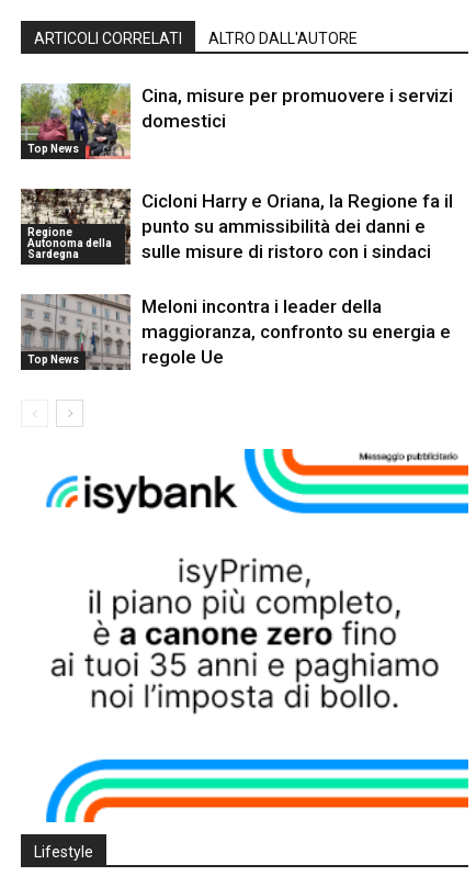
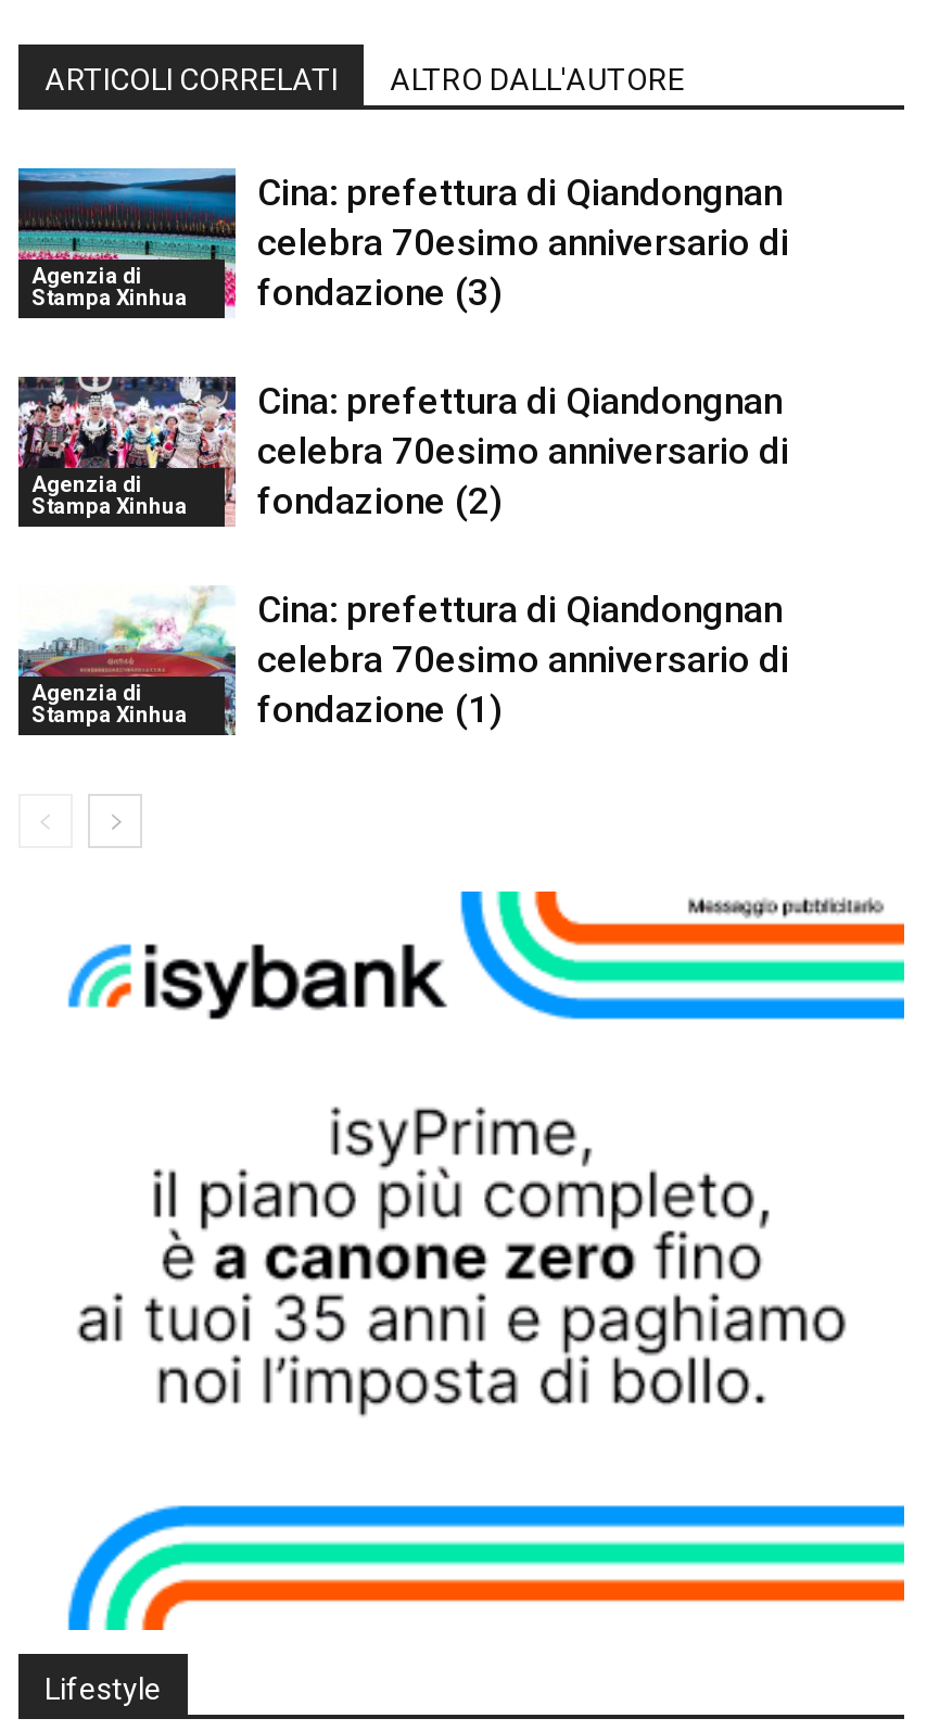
- [image]
- Top News
+ [image]
+ Agenzia di
+ Stampa Xinhua

- Cina, misure per promuovere i servizi
- domestici
+ Cina: prefettura di Qiandongnan
+ celebra 70esimo anniversario di
+ fondazione (3)

- [image]
- Regione
- Autonoma della
- Sardegna
+ [image]
+ Agenzia di
+ Stampa Xinhua

- Cicloni Harry e Oriana, la Regione fa il
- punto su ammissibilità dei danni e
- sulle misure di ristoro con i sindaci
+ Cina: prefettura di Qiandongnan
+ celebra 70esimo anniversario di
+ fondazione (2)

- [image]
- Top News
+ [image]
+ Agenzia di
+ Stampa Xinhua

- Meloni incontra i leader della
- maggioranza, confronto su energia e
- regole Ue
+ Cina: prefettura di Qiandongnan
+ celebra 70esimo anniversario di
+ fondazione (1)
